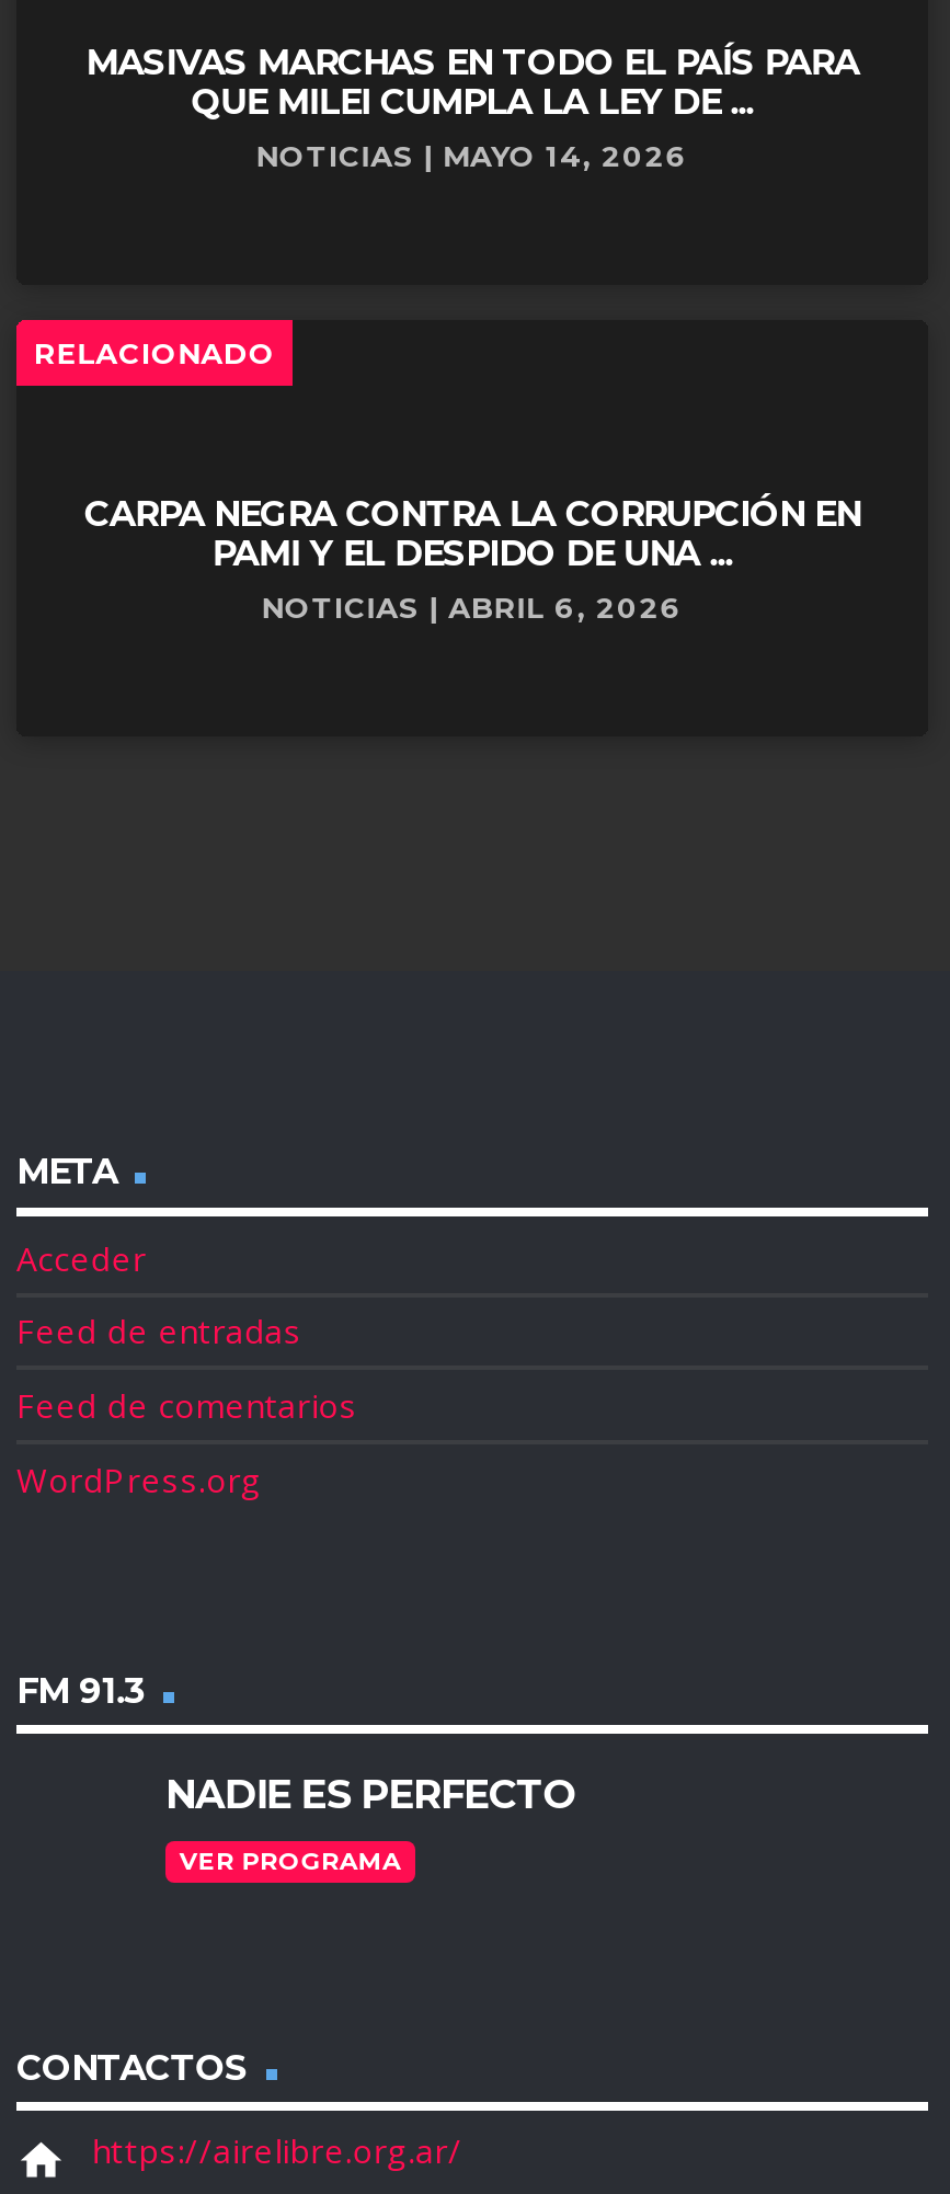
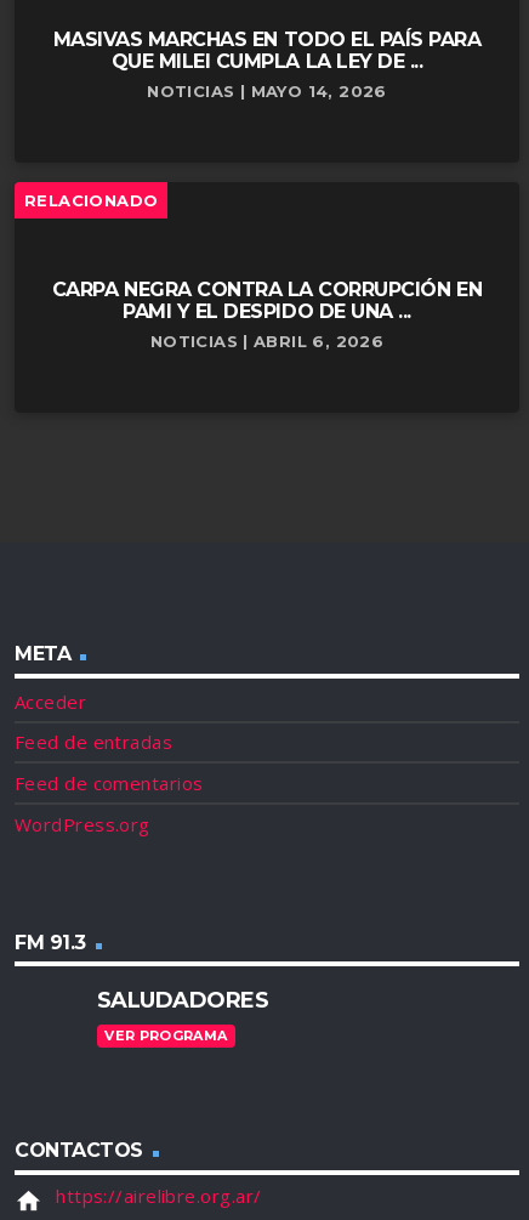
- NADIE ES PERFECTO
+ SALUDADORES
